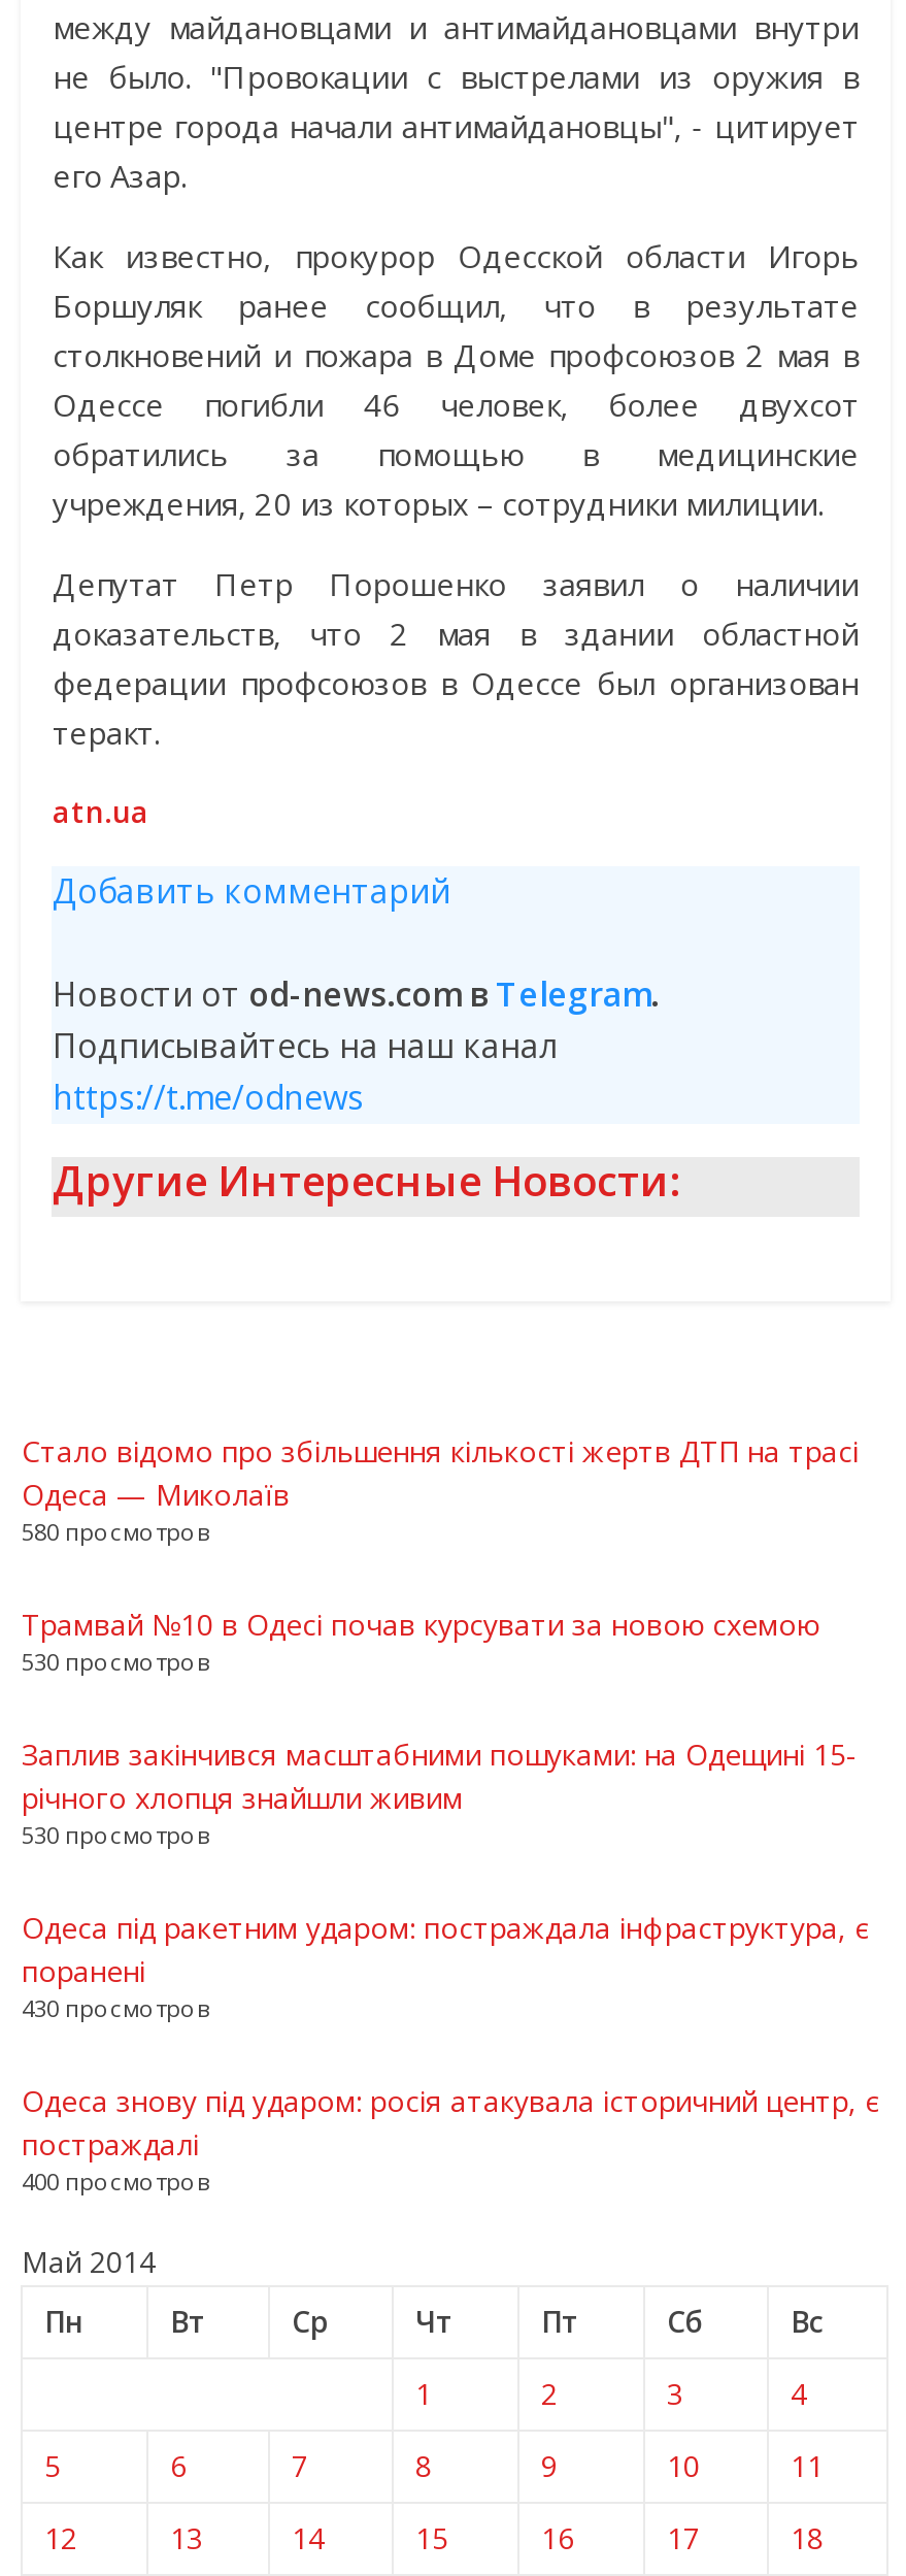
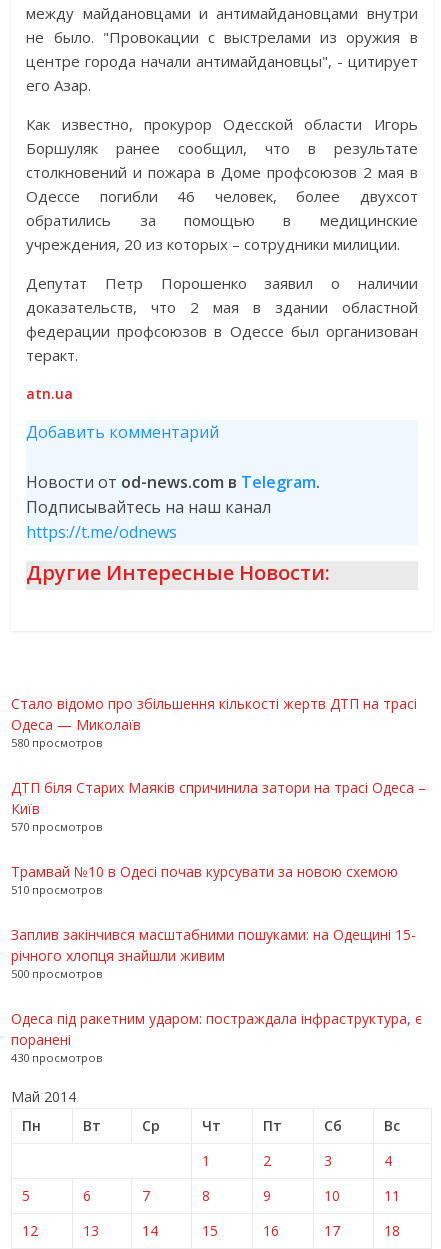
+ ДТП біля Старих Маяків спричинила затори на трасі Одеса –
+ Київ
+ 570 просмотров

moved down: Трамвай №10 в Одесі почав курсувати за новою схемою

- 530 просмотров
+ 510 просмотров

moved down: Заплив закінчився масштабними пошуками: на Одещині 15- | річного хлопця знайшли живим

- 530 просмотров
+ 500 просмотров

moved down: Одеса під ракетним ударом: постраждала інфраструктура, є | поранені | 430 просмотров

- Одеса знову під ударом: росія атакувала історичний центр, є
- постраждалі
- 400 просмотров
